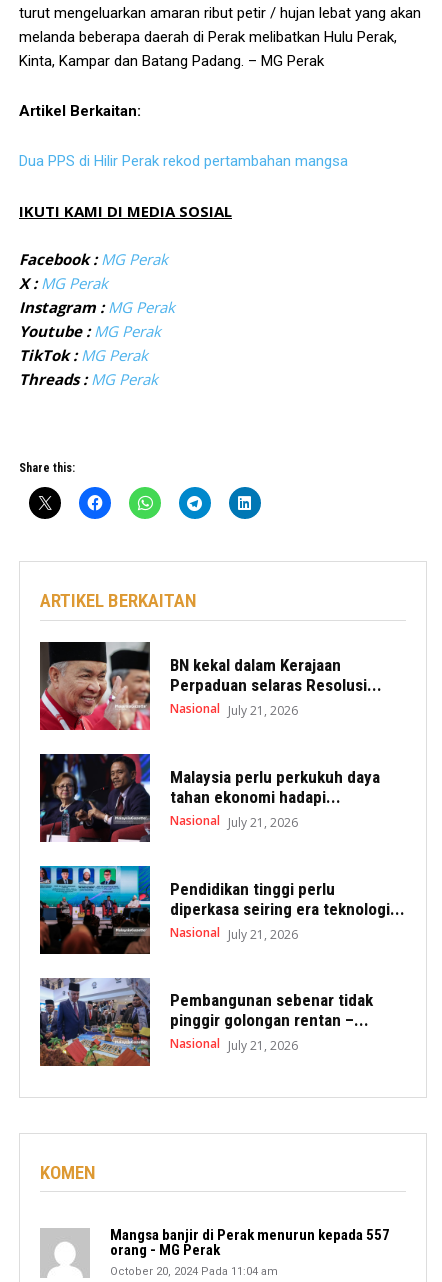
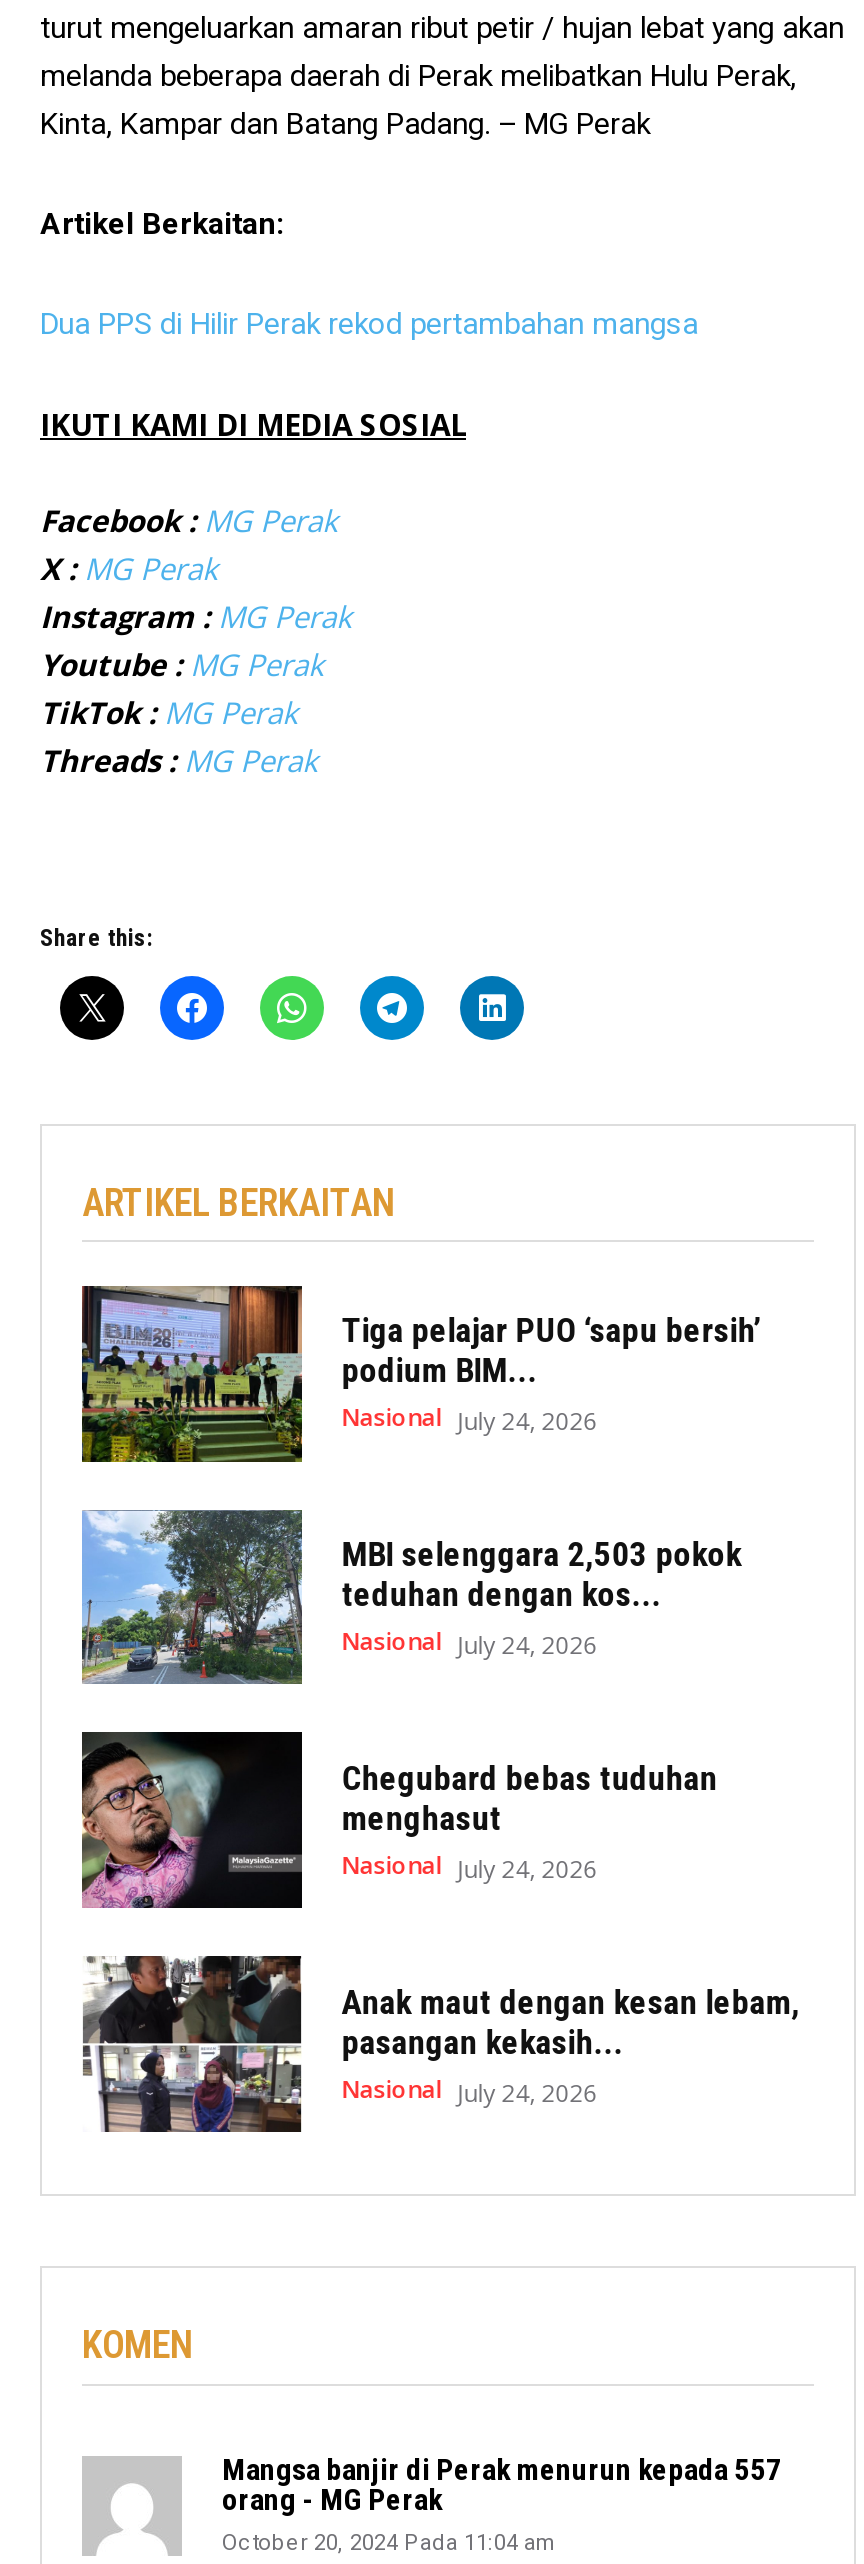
- [image]
- BN kekal dalam Kerajaan
- Perpaduan selaras Resolusi...
- Nasional July 21, 2026
+ [image]
+ Tiga pelajar PUO ‘sapu bersih’
+ podium BIM...
+ Nasional July 24, 2026

- [image]
- Malaysia perlu perkukuh daya
- tahan ekonomi hadapi...
- Nasional July 21, 2026
+ [image]
+ MBI selenggara 2,503 pokok
+ teduhan dengan kos...
+ Nasional July 24, 2026

- [image]
- Pendidikan tinggi perlu
- diperkasa seiring era teknologi...
- Nasional July 21, 2026
+ [image]
+ Chegubard bebas tuduhan
+ menghasut
+ Nasional July 24, 2026

- [image]
- Pembangunan sebenar tidak
- pinggir golongan rentan –...
- Nasional July 21, 2026
+ [image]
+ Anak maut dengan kesan lebam,
+ pasangan kekasih...
+ Nasional July 24, 2026
